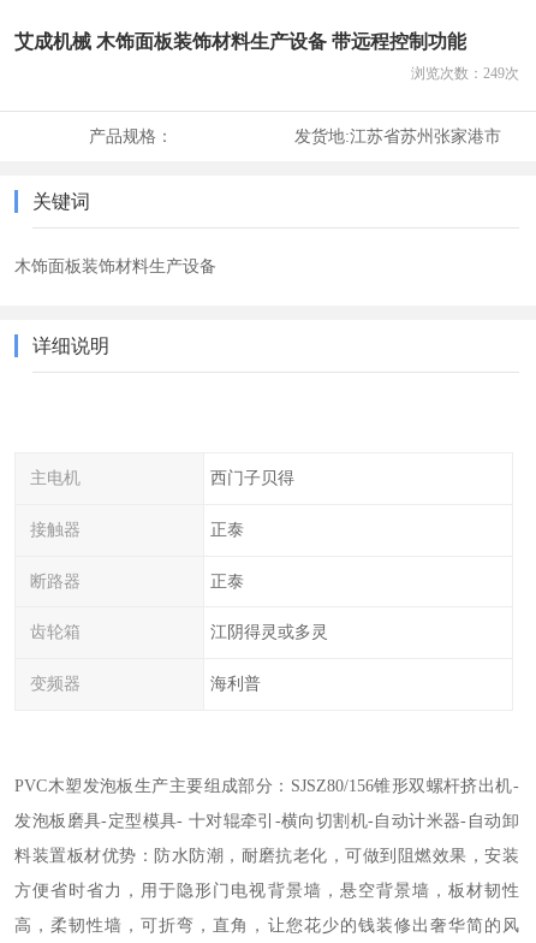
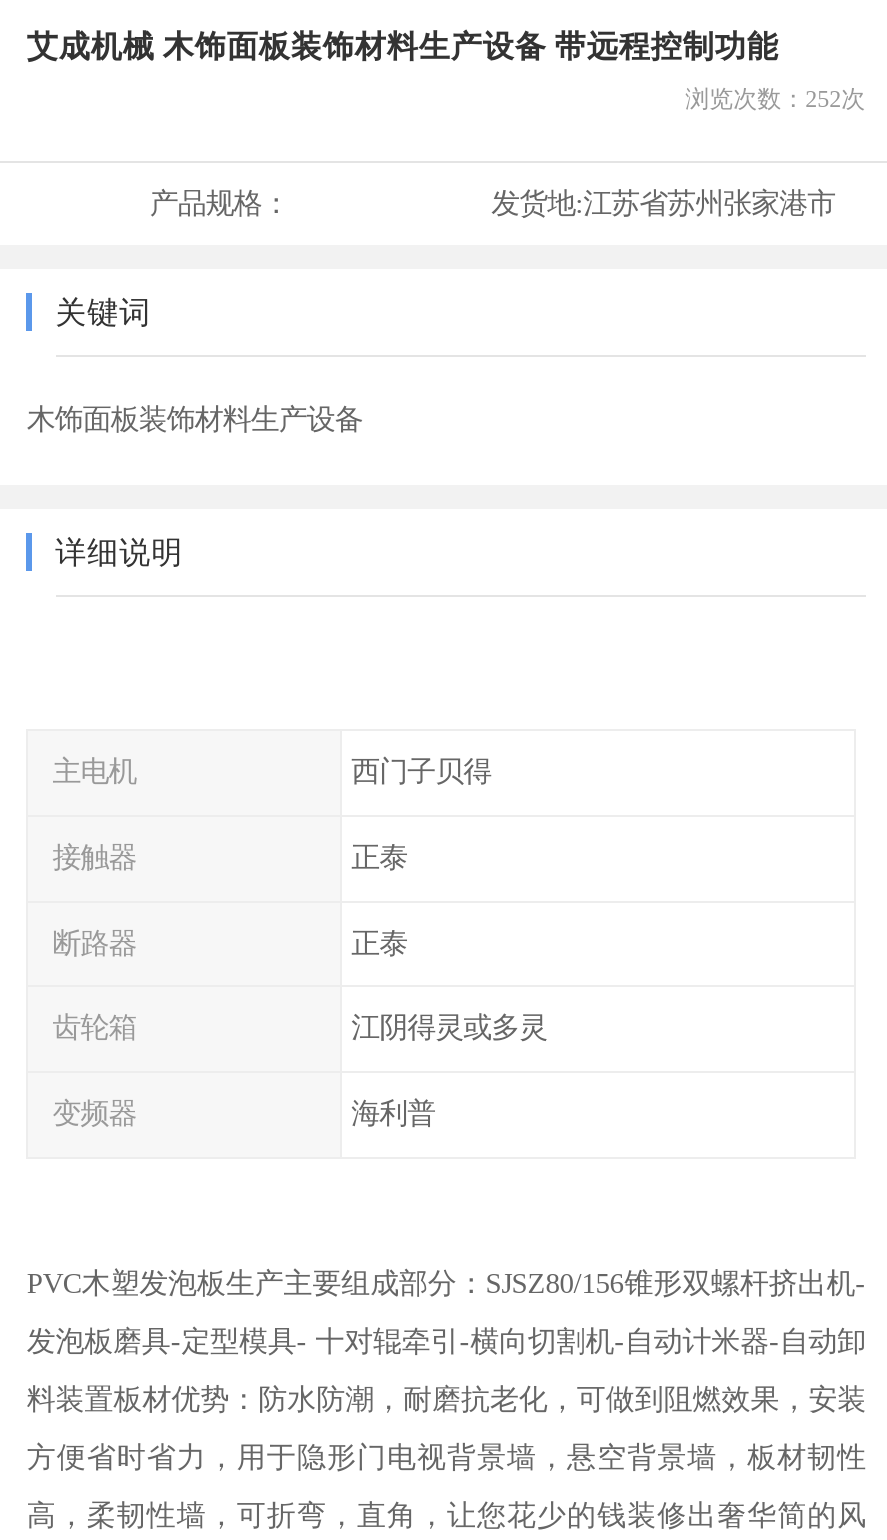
- 浏览次数：249次
+ 浏览次数：252次
